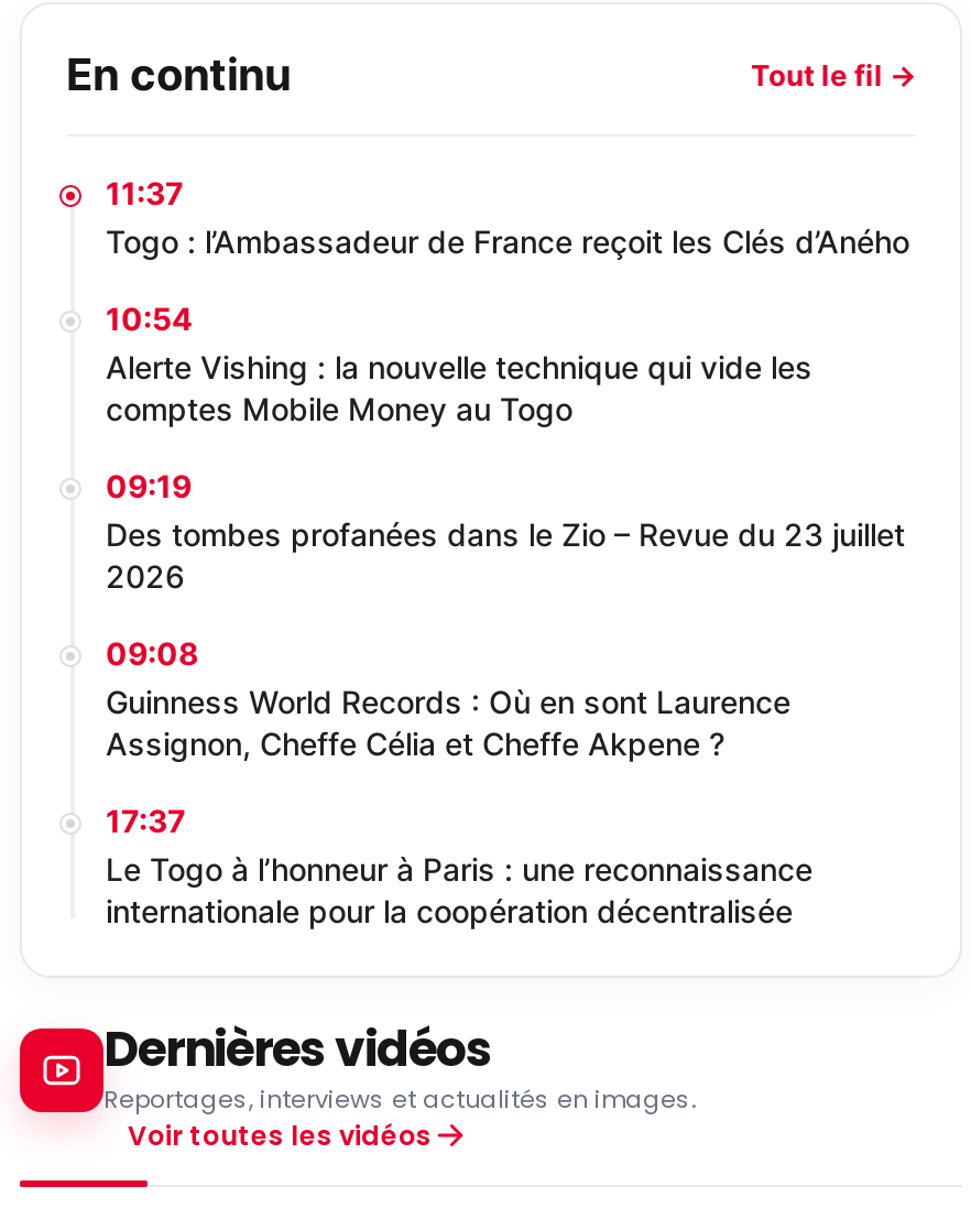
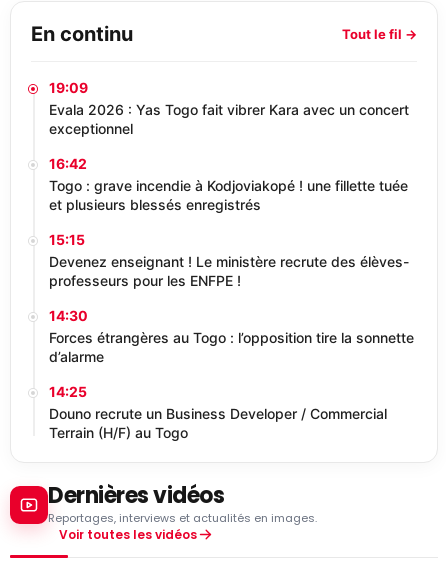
- 11:37
- Togo : l’Ambassadeur de France reçoit les Clés d’Aného
+ 19:09
+ Evala 2026 : Yas Togo fait vibrer Kara avec un concert
+ exceptionnel

- 10:54
- Alerte Vishing : la nouvelle technique qui vide les
- comptes Mobile Money au Togo
+ 16:42
+ Togo : grave incendie à Kodjoviakopé ! une fillette tuée
+ et plusieurs blessés enregistrés

- 09:19
- Des tombes profanées dans le Zio – Revue du 23 juillet
- 2026
+ 15:15
+ Devenez enseignant ! Le ministère recrute des élèves-
+ professeurs pour les ENFPE !

- 09:08
- Guinness World Records : Où en sont Laurence
- Assignon, Cheffe Célia et Cheffe Akpene ?
+ 14:30
+ Forces étrangères au Togo : l’opposition tire la sonnette
+ d’alarme

- 17:37
- Le Togo à l’honneur à Paris : une reconnaissance
- internationale pour la coopération décentralisée
+ 14:25
+ Douno recrute un Business Developer / Commercial
+ Terrain (H/F) au Togo
